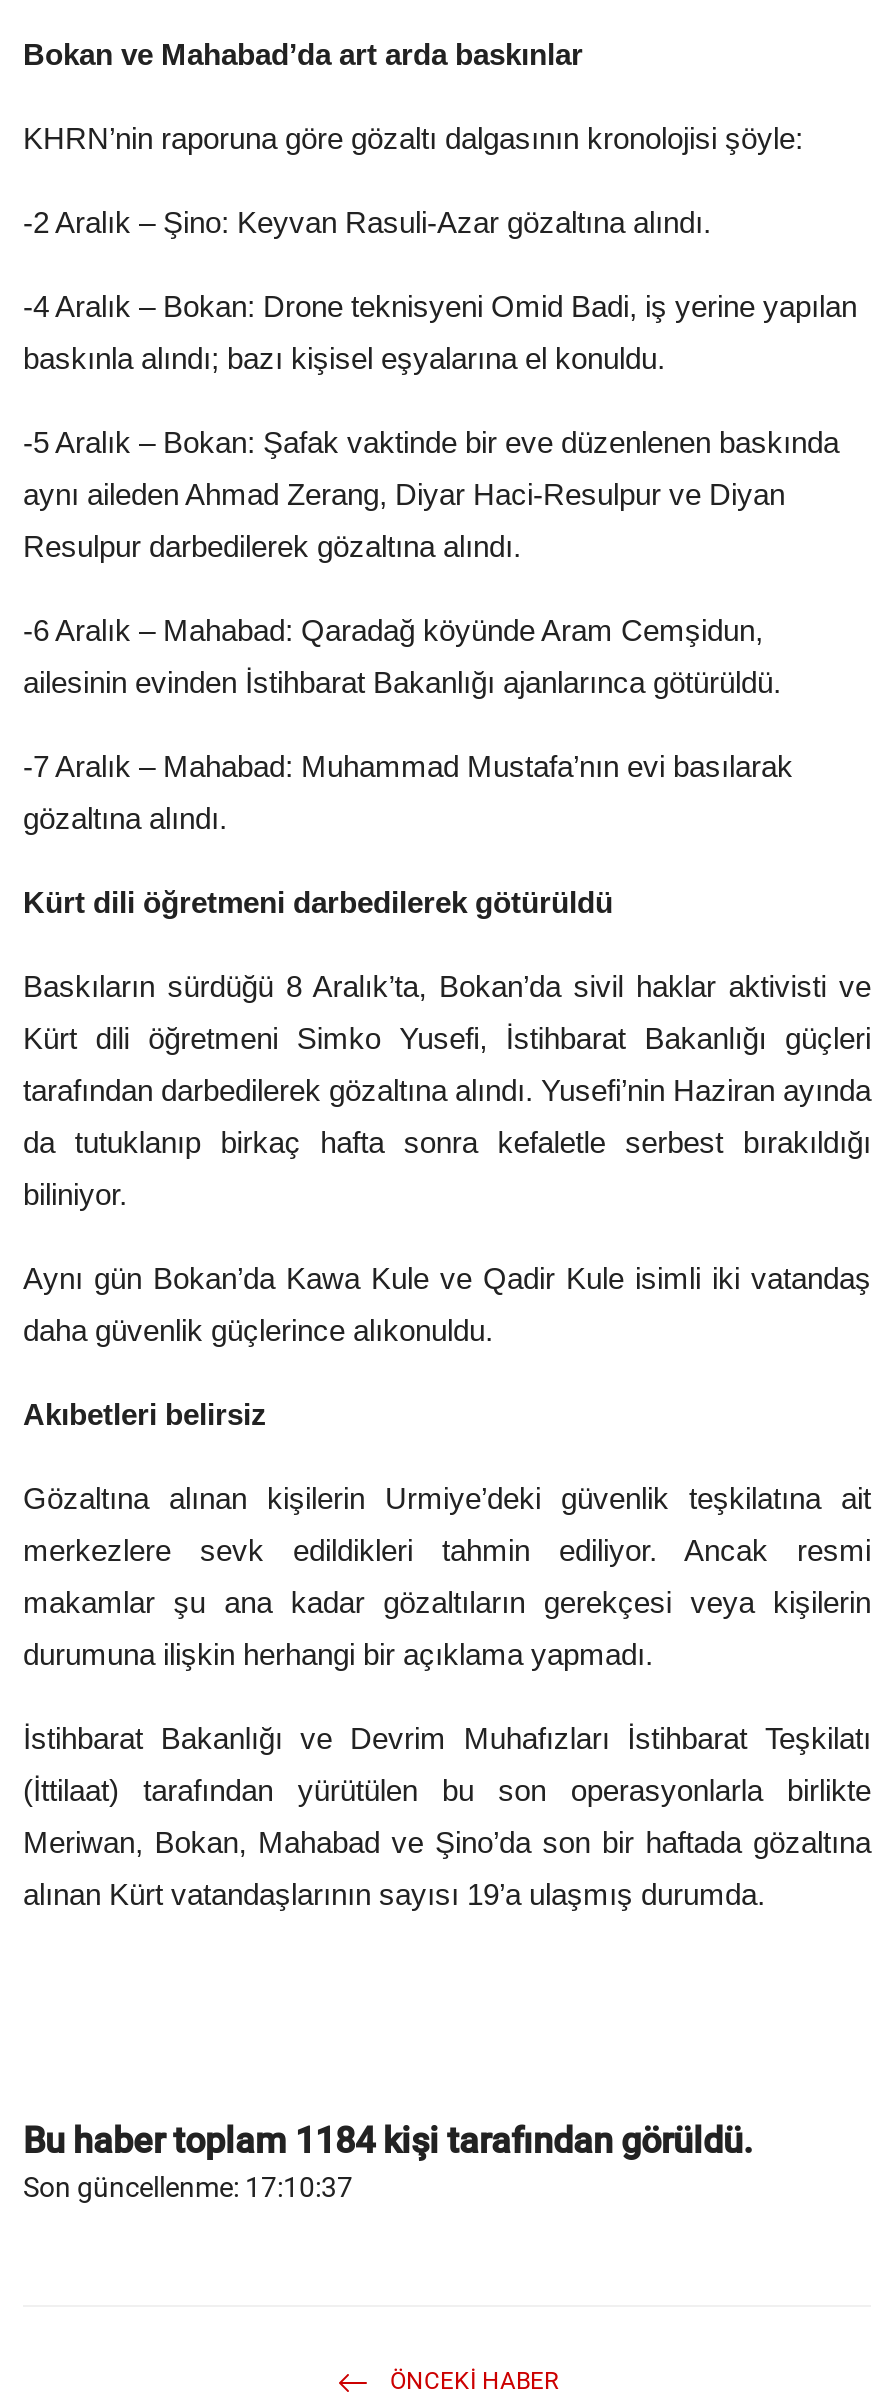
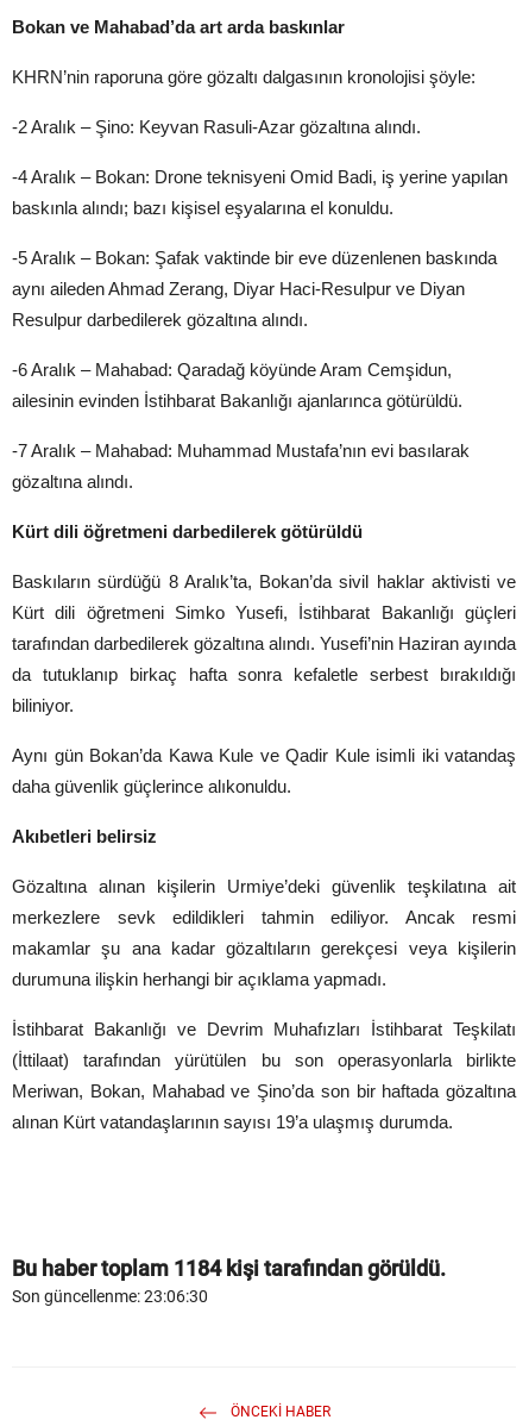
- Son güncellenme: 17:10:37
+ Son güncellenme: 23:06:30
